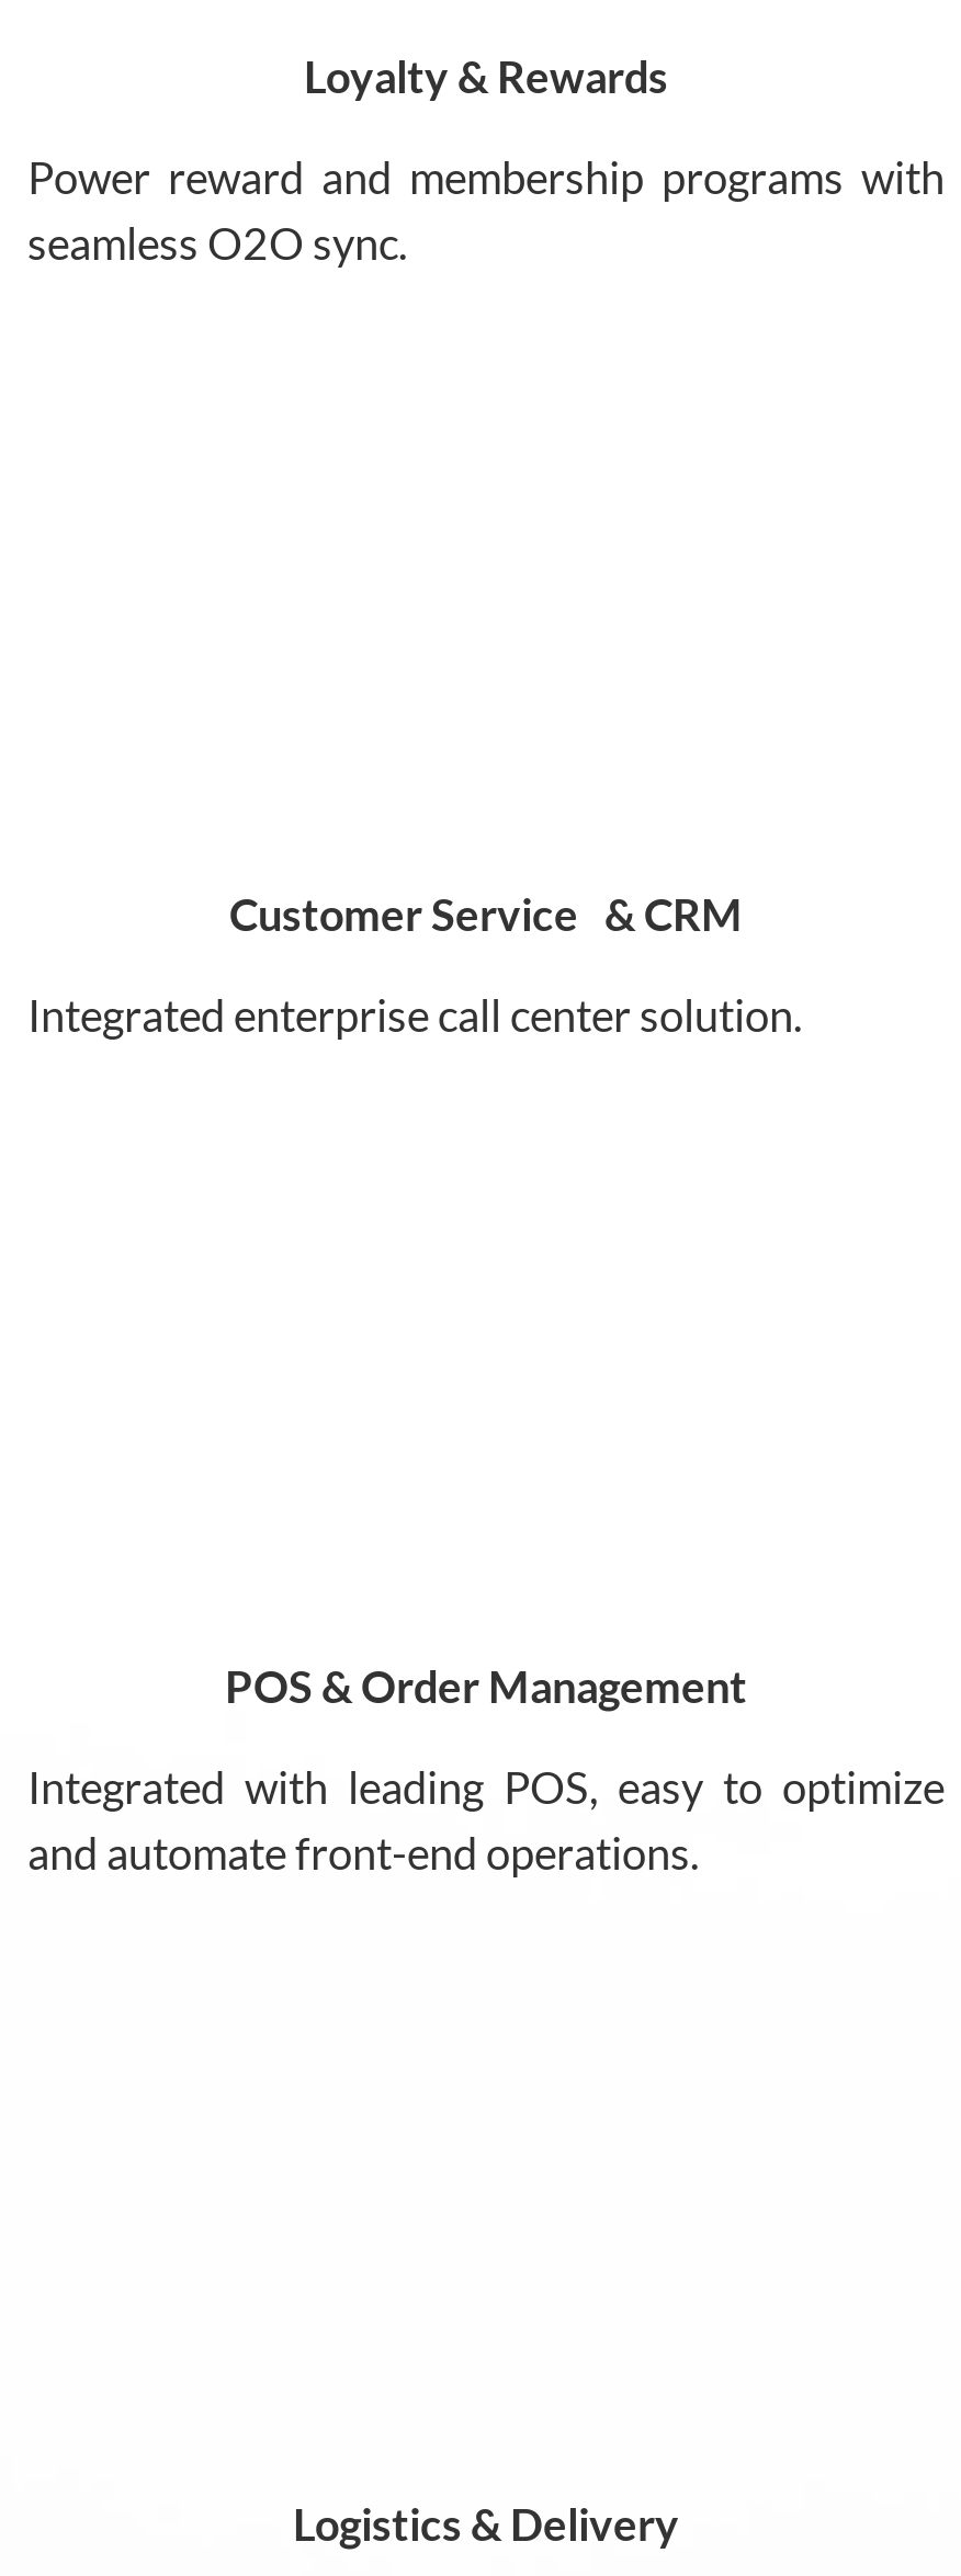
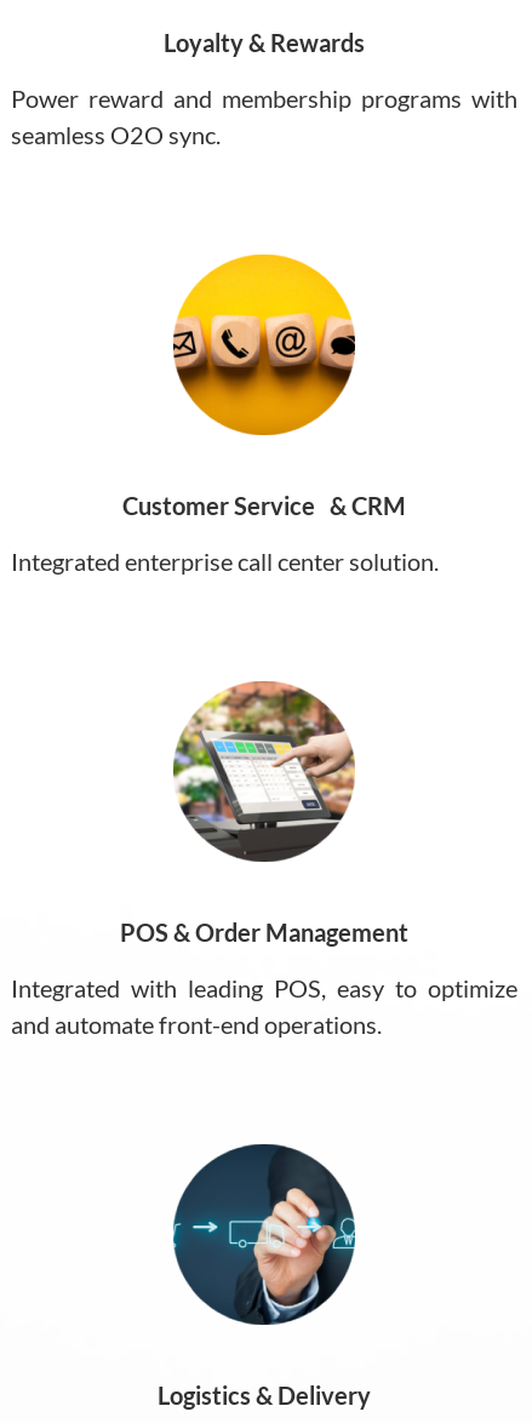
+ [image]

+ [image]

+ [image]
